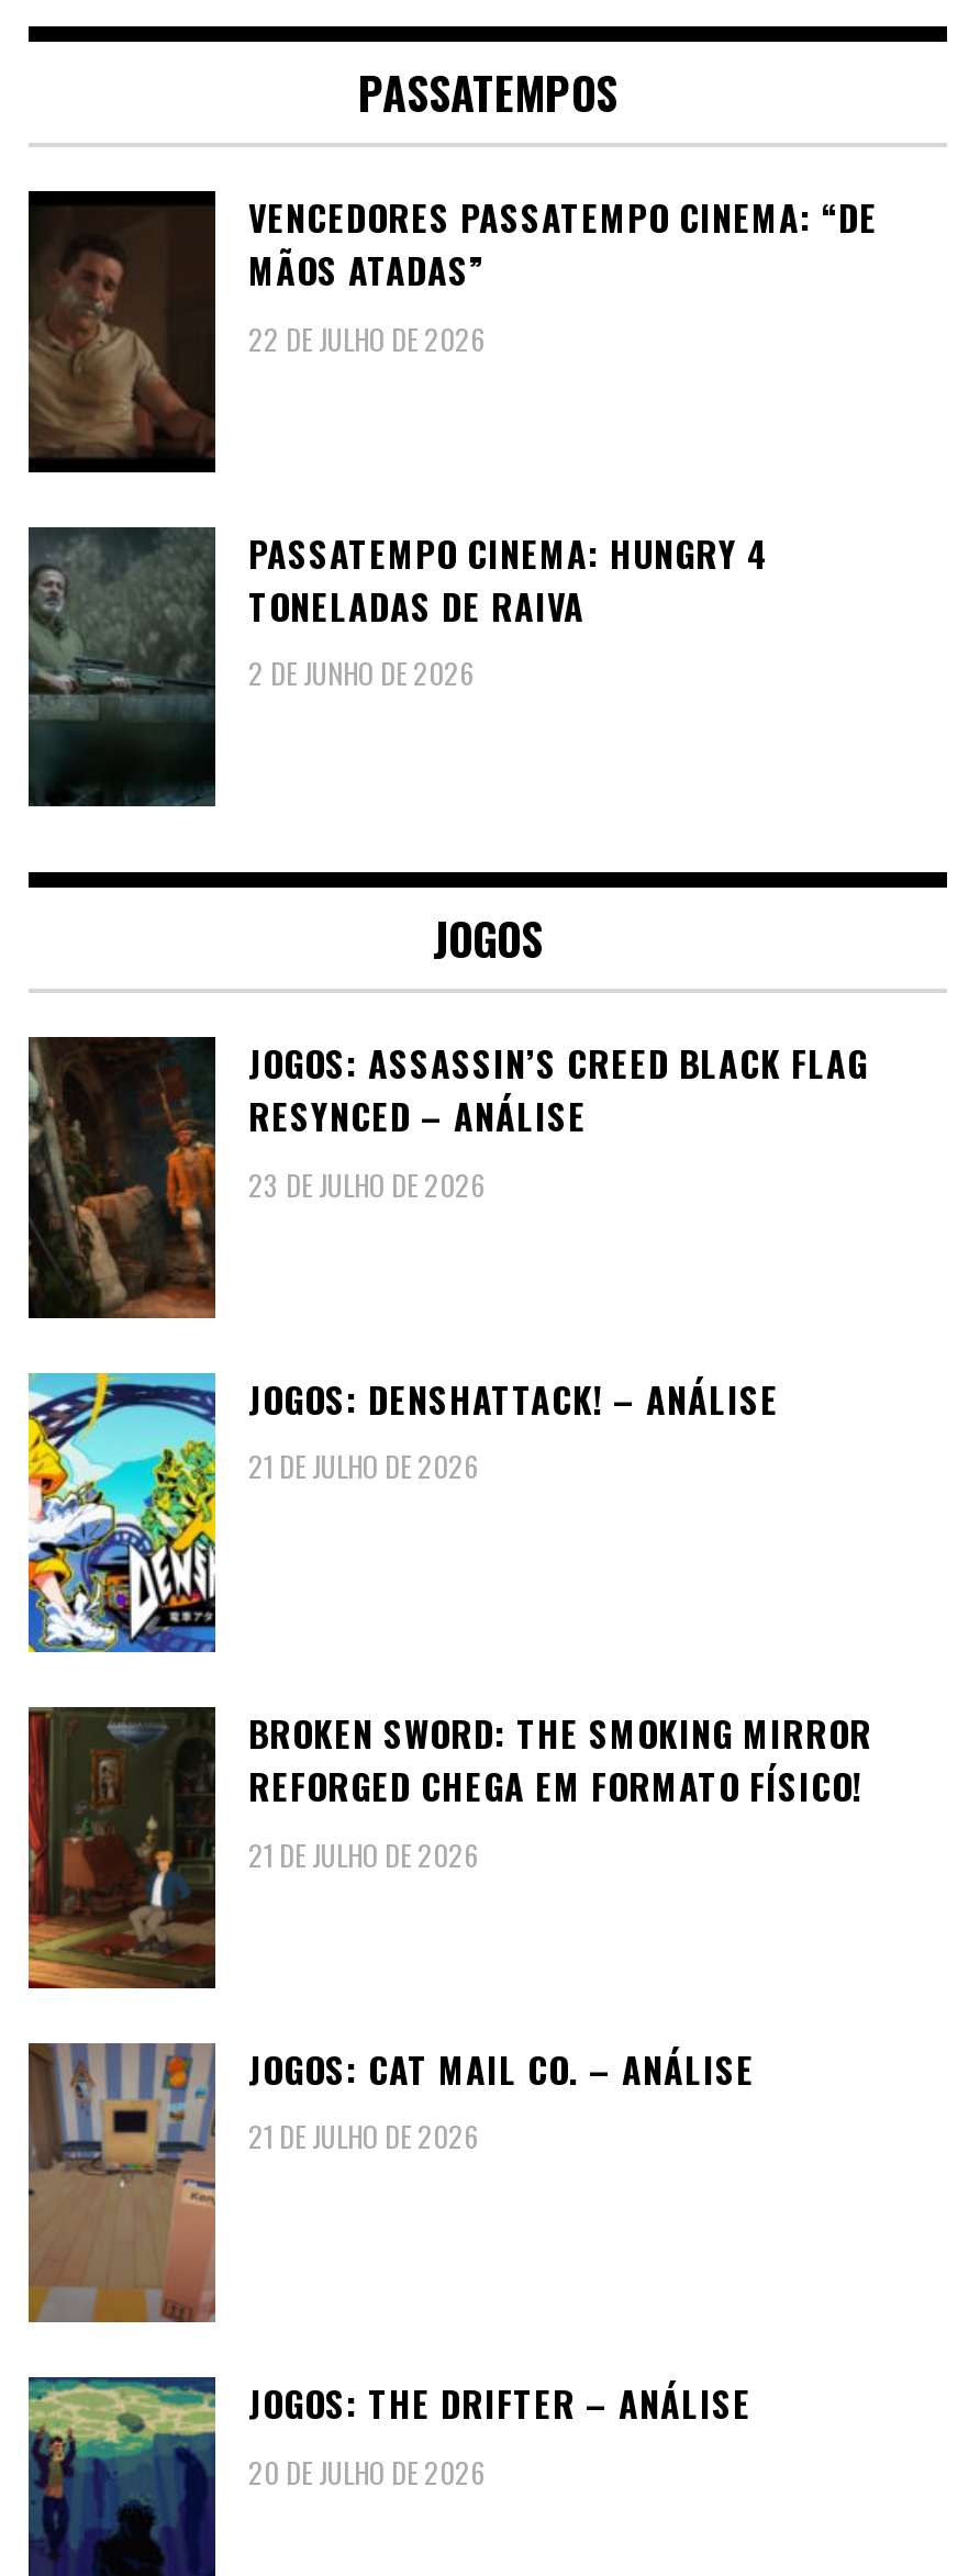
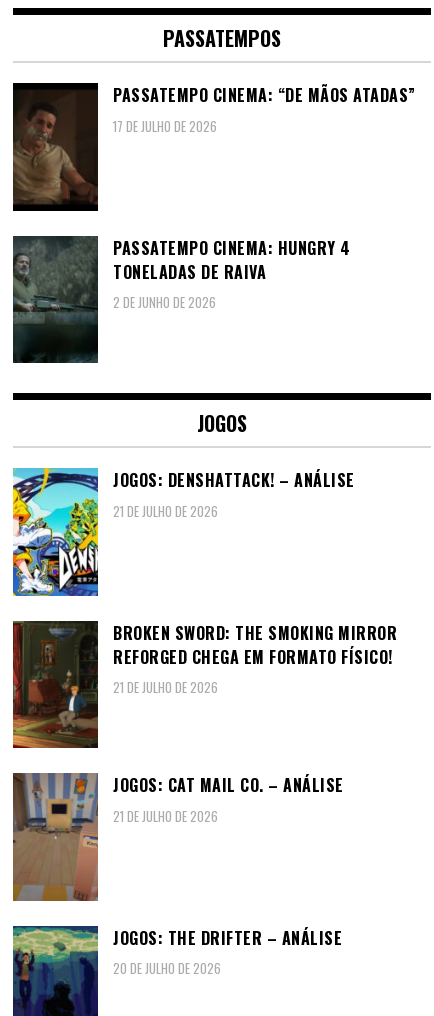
- VENCEDORES PASSATEMPO CINEMA: “DE
- MÃOS ATADAS”
- 22 DE JULHO DE 2026
+ PASSATEMPO CINEMA: “DE MÃOS ATADAS”
+ 17 DE JULHO DE 2026

- [image]
- JOGOS: ASSASSIN’S CREED BLACK FLAG
- RESYNCED – ANÁLISE
- 23 DE JULHO DE 2026
